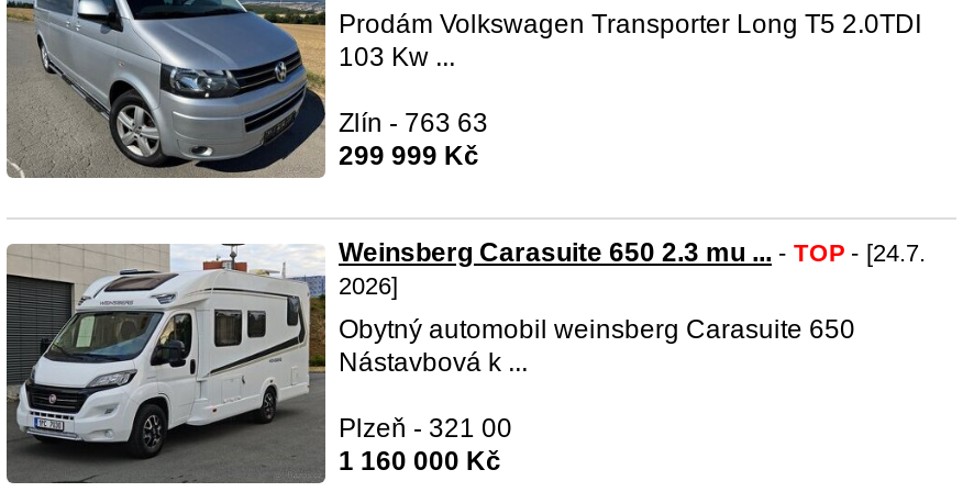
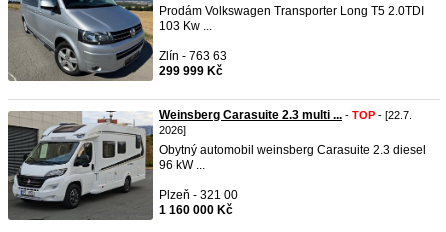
- Weinsberg Carasuite 650 2.3 mu ... - TOP - [24.7.
+ Weinsberg Carasuite 2.3 multi ... - TOP - [22.7.

- Obytný automobil weinsberg Carasuite 650
- Nástavbová k ...
+ Obytný automobil weinsberg Carasuite 2.3 diesel
+ 96 kW ...
